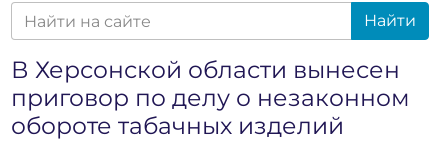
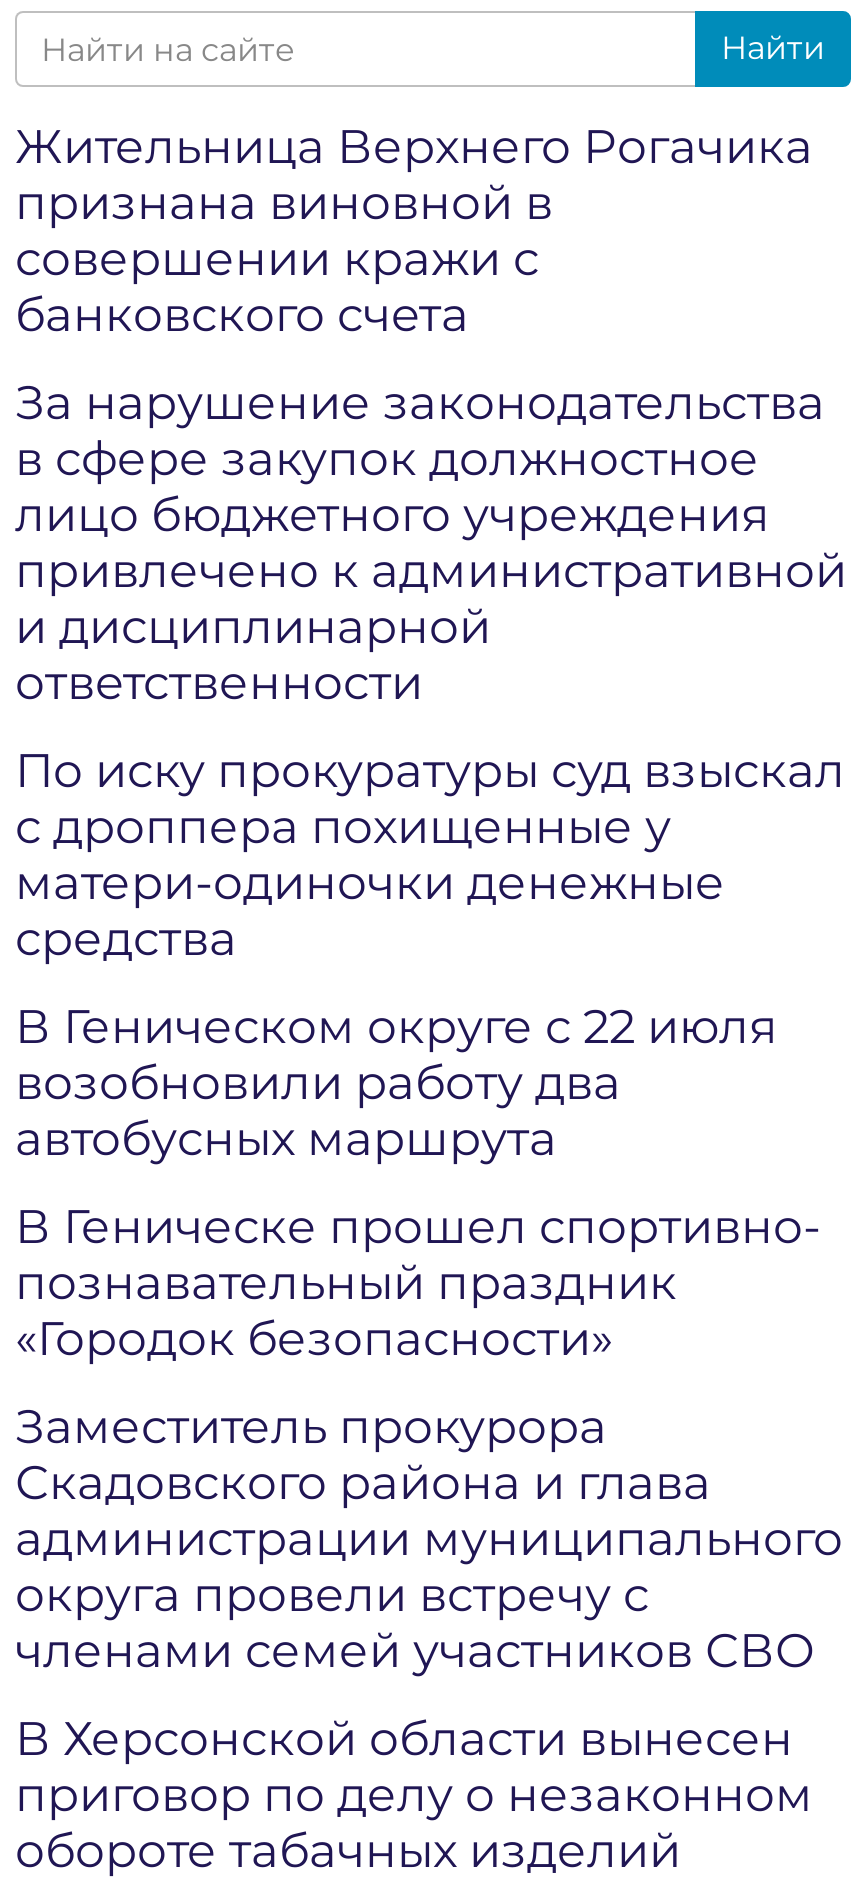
+ Жительница Верхнего Рогачика
+ признана виновной в
+ совершении кражи с
+ банковского счета
+ За нарушение законодательства
+ в сфере закупок должностное
+ лицо бюджетного учреждения
+ привлечено к административной
+ и дисциплинарной
+ ответственности
+ По иску прокуратуры суд взыскал
+ с дроппера похищенные у
+ матери-одиночки денежные
+ средства
+ В Геническом округе с 22 июля
+ возобновили работу два
+ автобусных маршрута
+ В Геническе прошел спортивно-
+ познавательный праздник
+ «Городок безопасности»
+ Заместитель прокурора
+ Скадовского района и глава
+ администрации муниципального
+ округа провели встречу с
+ членами семей участников СВО
